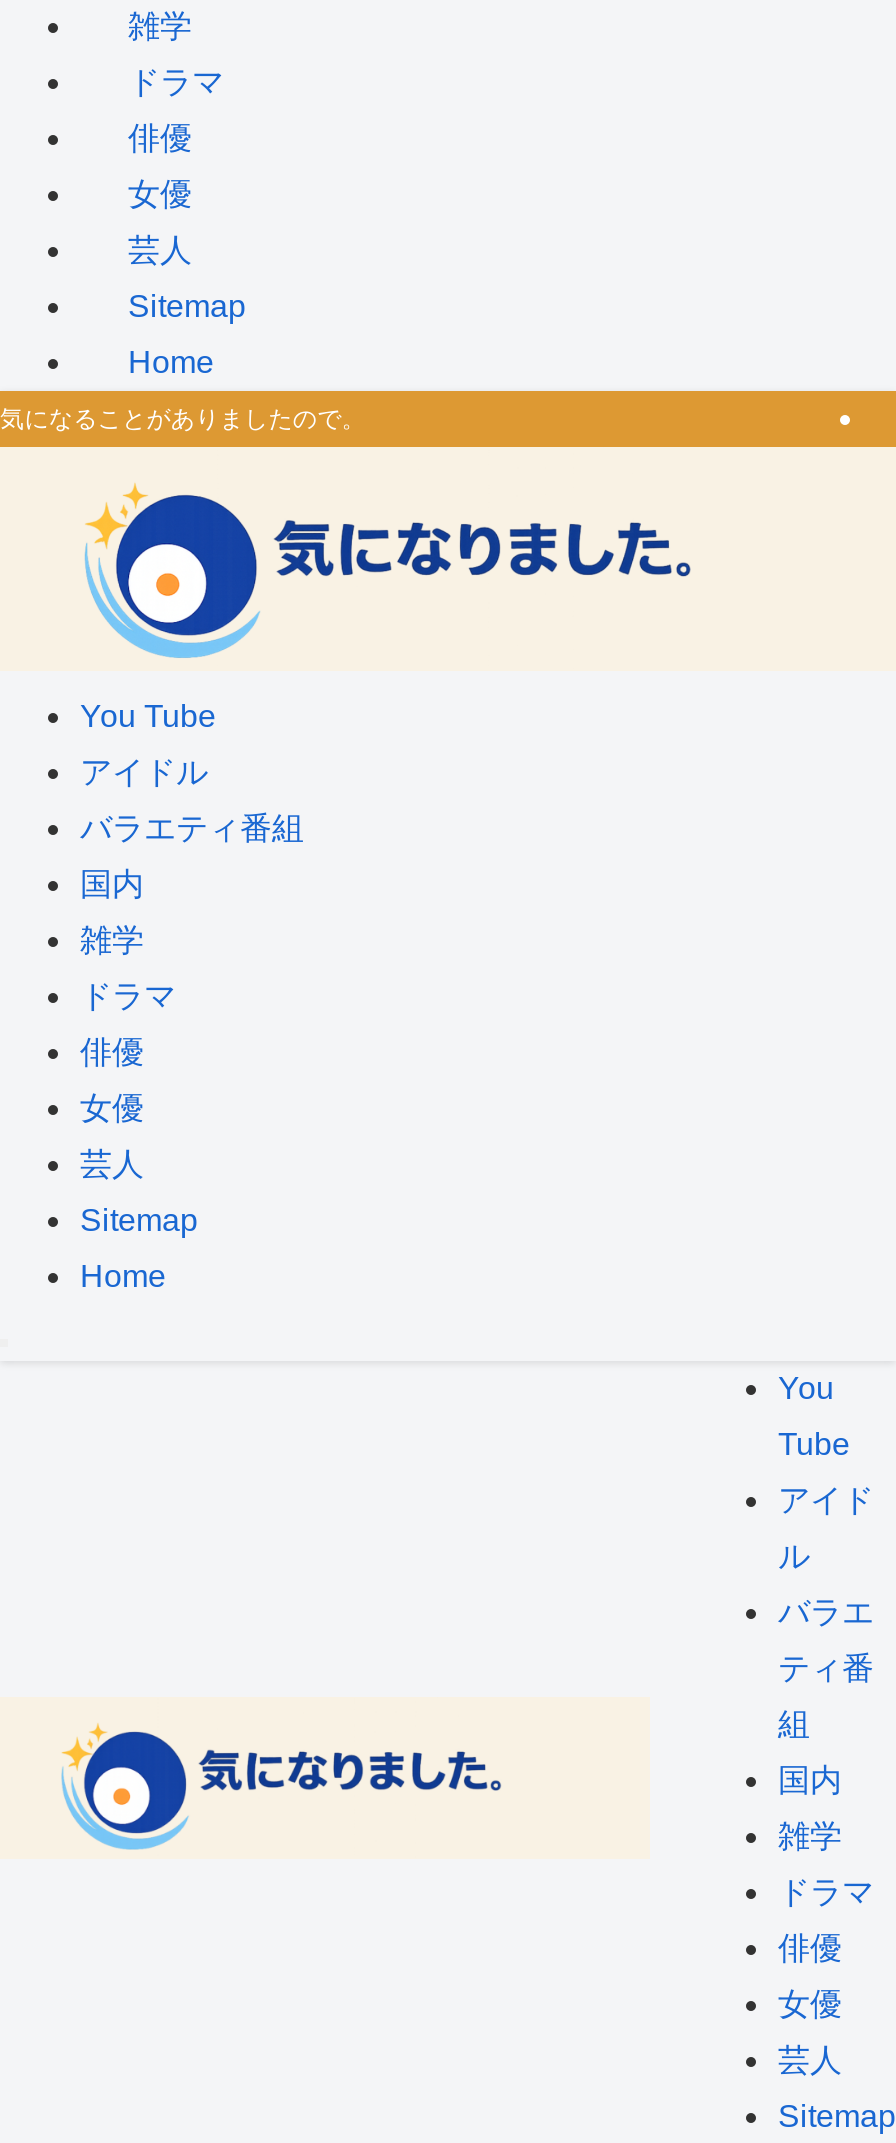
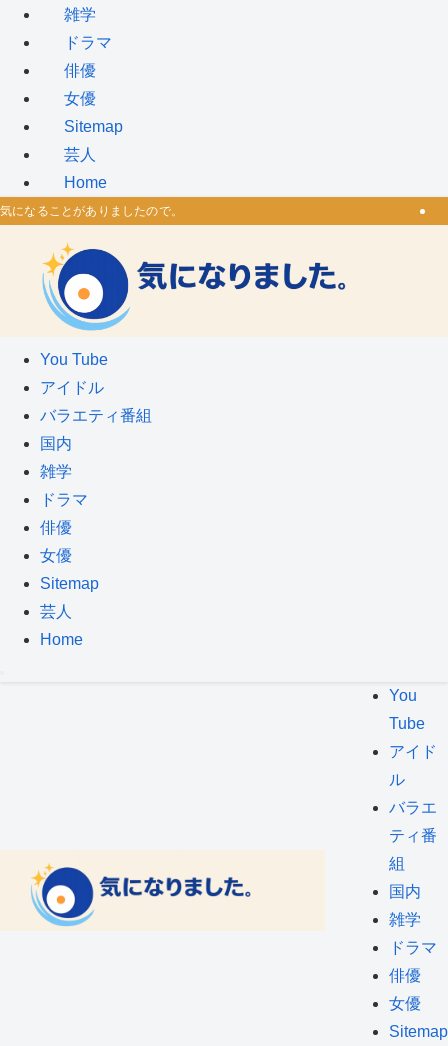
- 芸人

+ 芸人

- 芸人

+ 芸人

- 芸人
